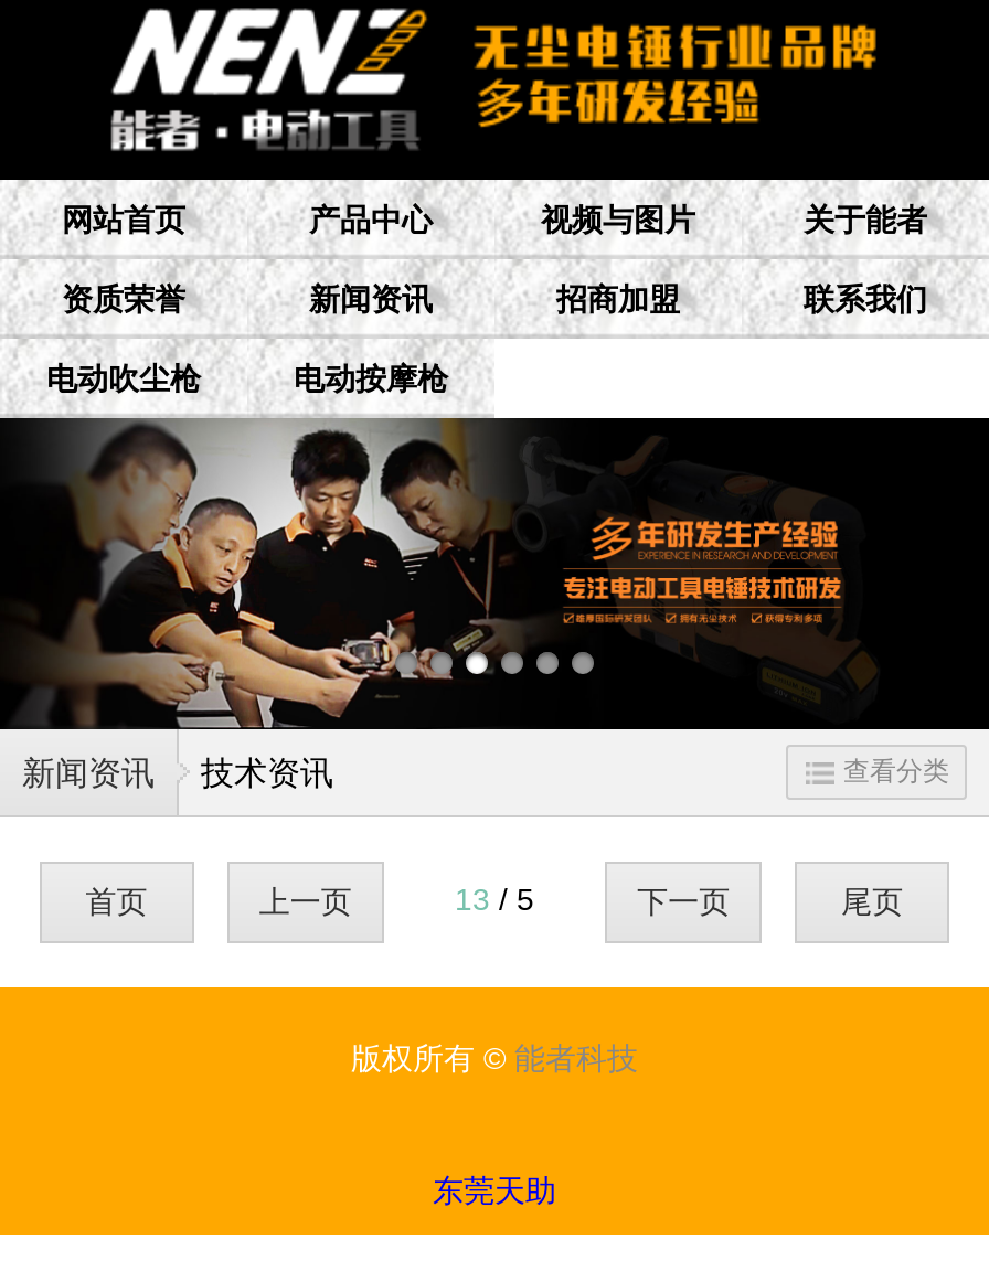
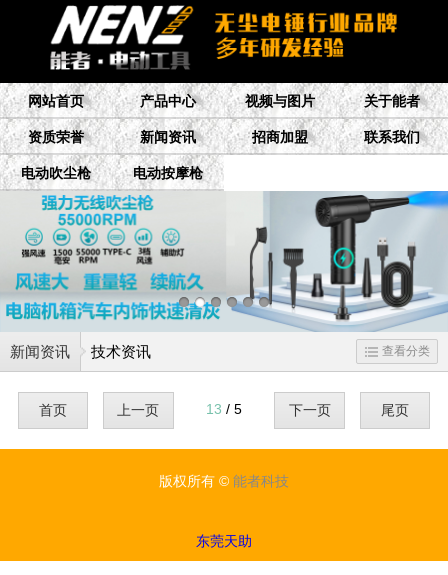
- [image]
+ [image]
